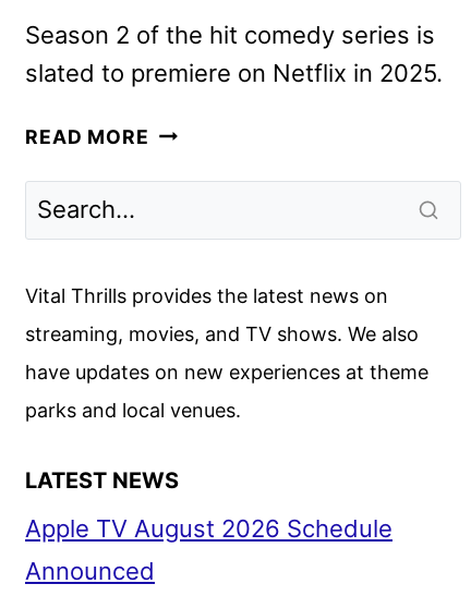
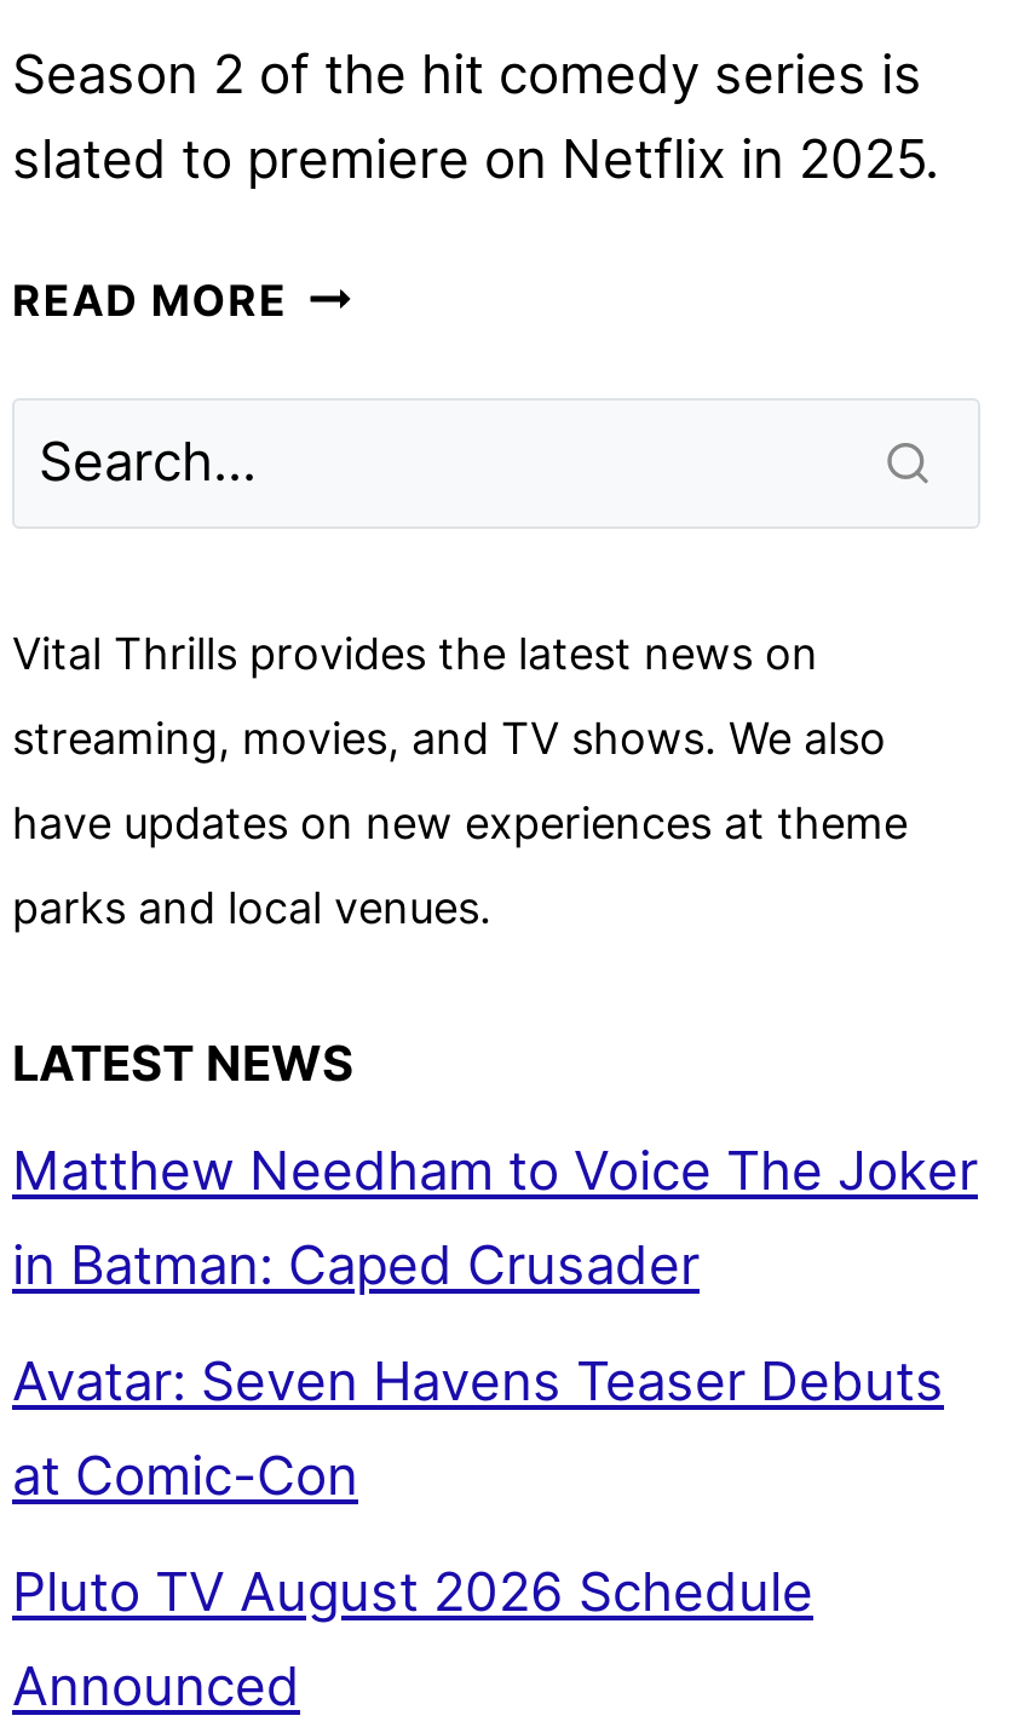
- Apple TV August 2026 Schedule
+ Matthew Needham to Voice The Joker
+ in Batman: Caped Crusader
+ Avatar: Seven Havens Teaser Debuts
+ at Comic-Con
+ Pluto TV August 2026 Schedule
